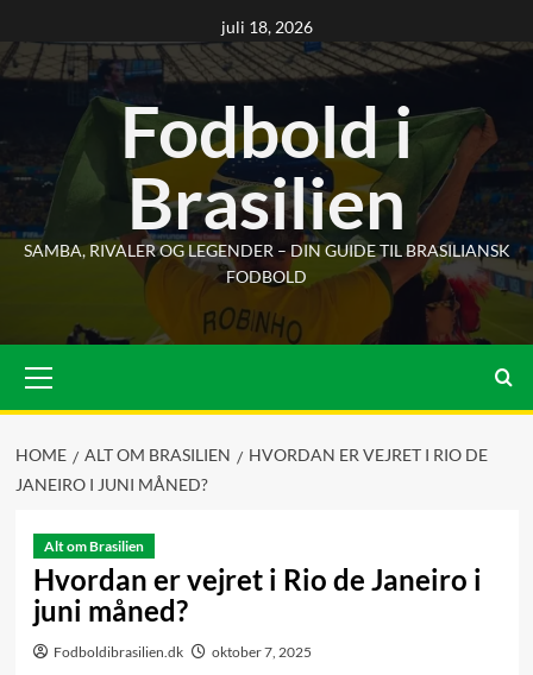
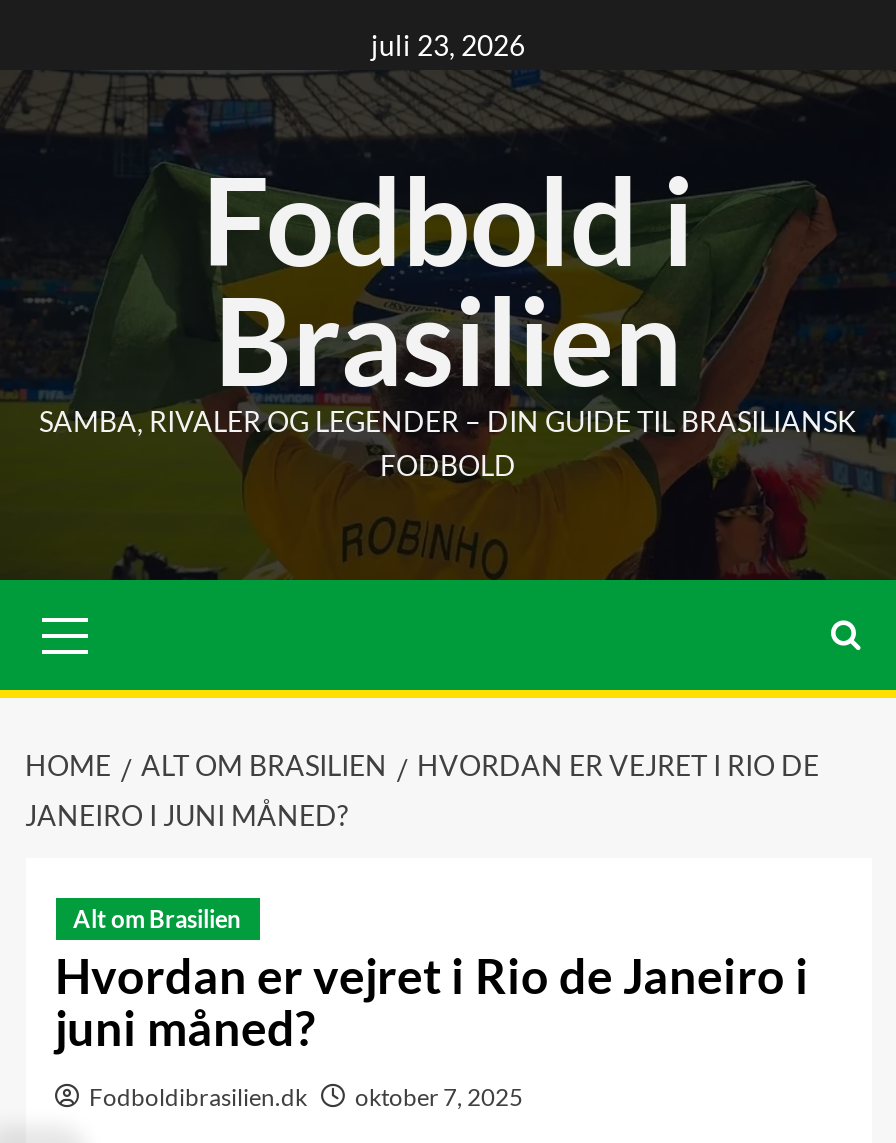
- juli 18, 2026
+ juli 23, 2026
